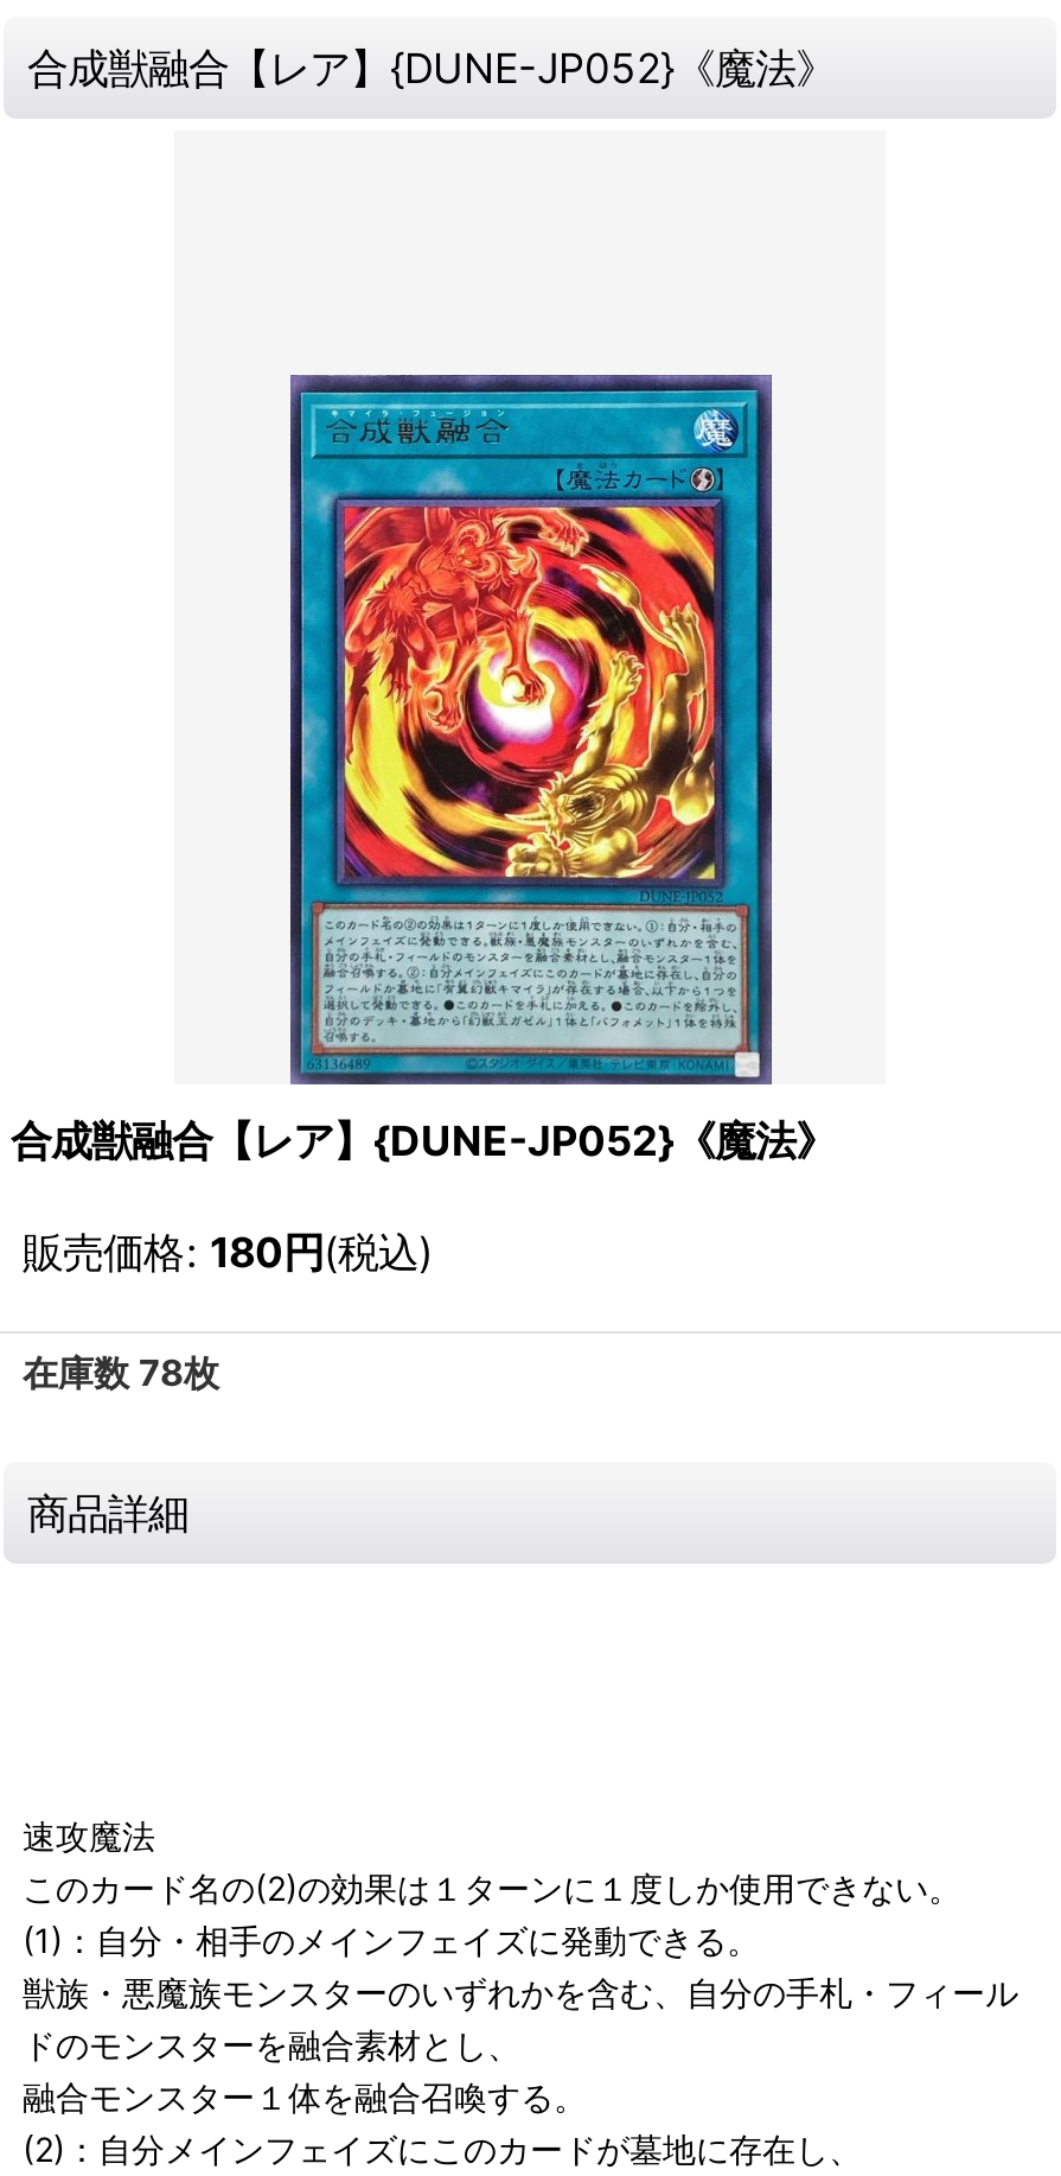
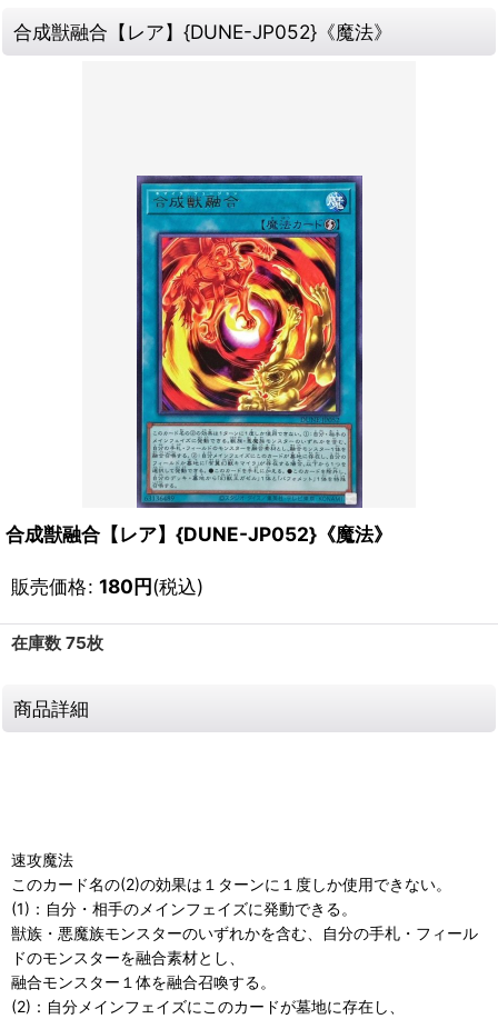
- 在庫数 78枚
+ 在庫数 75枚
